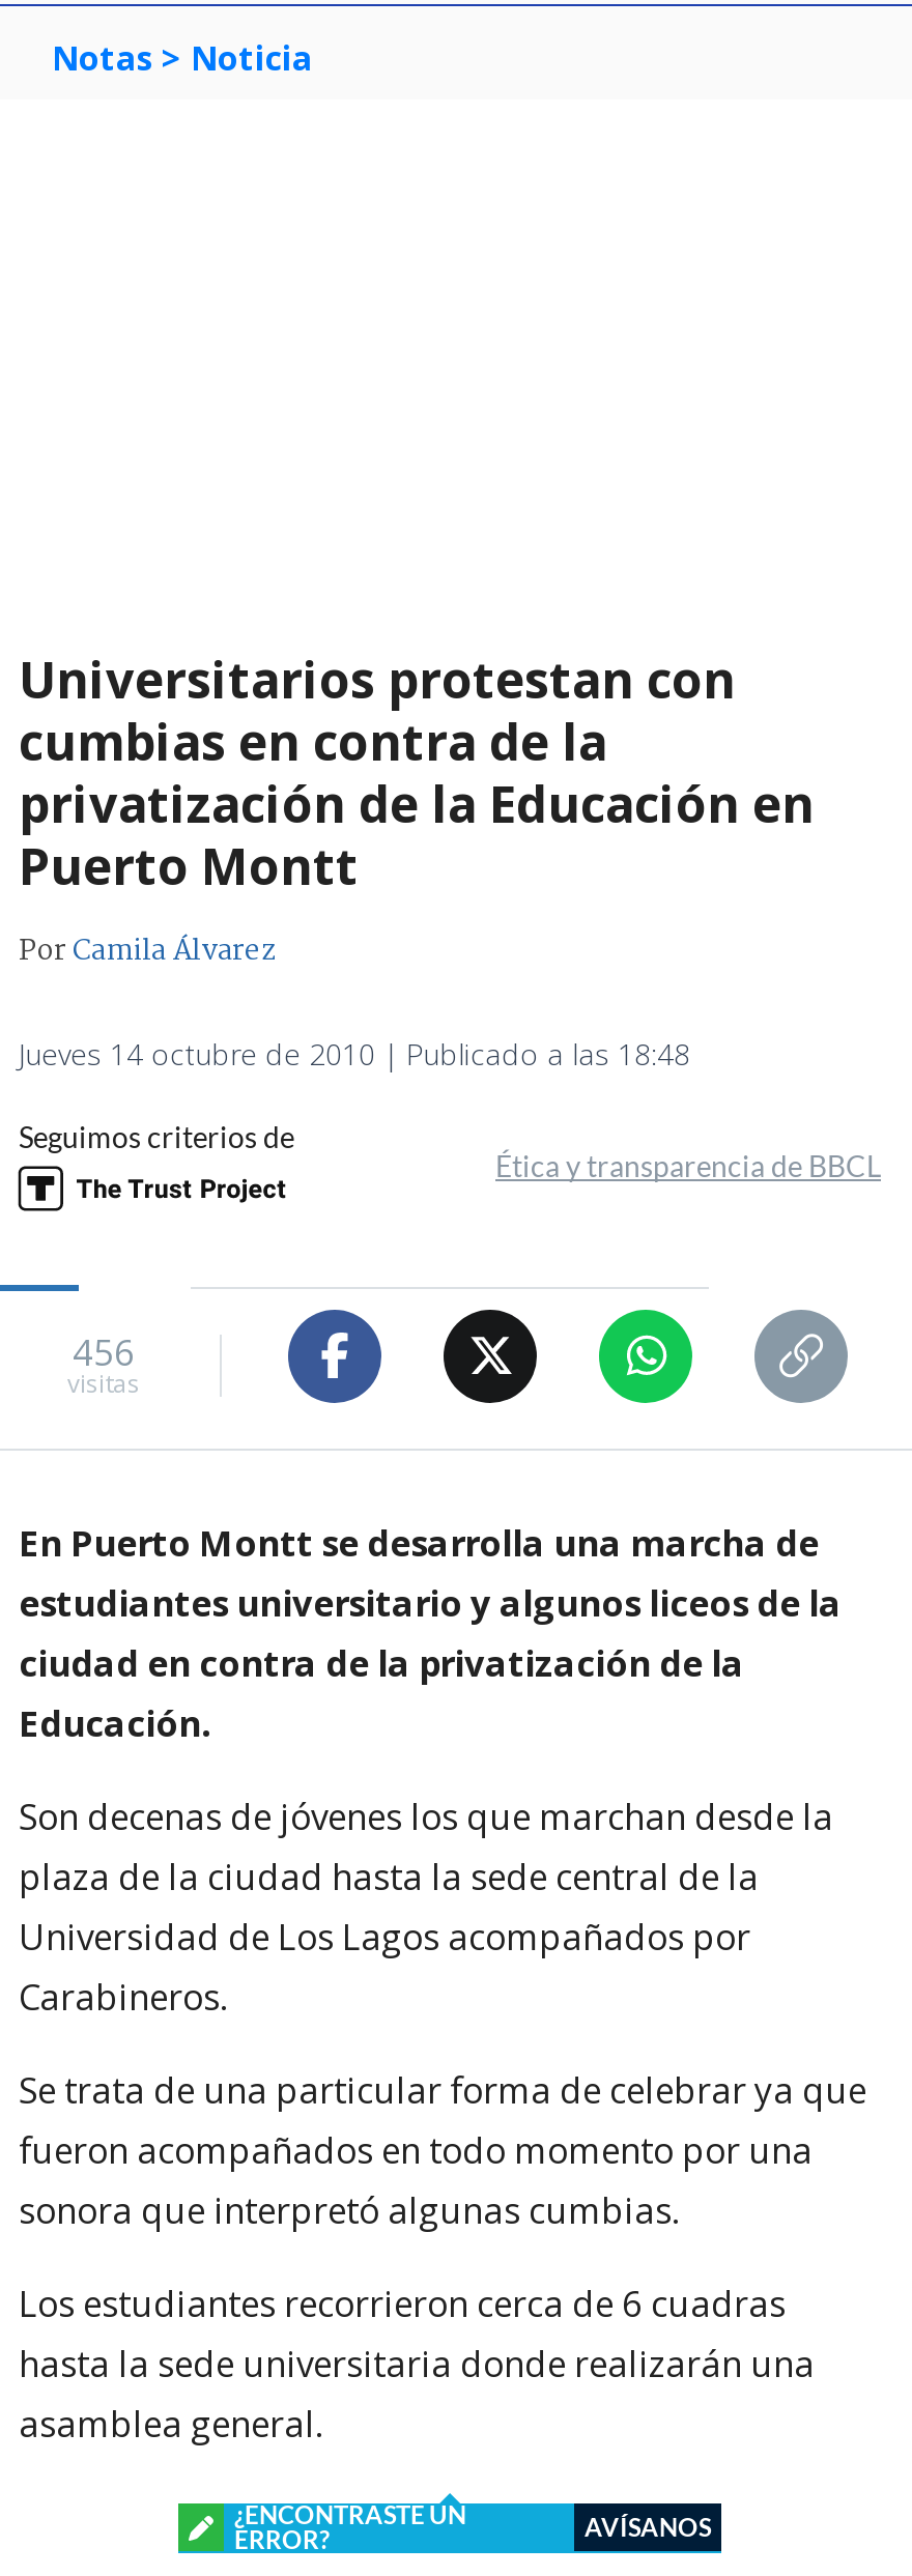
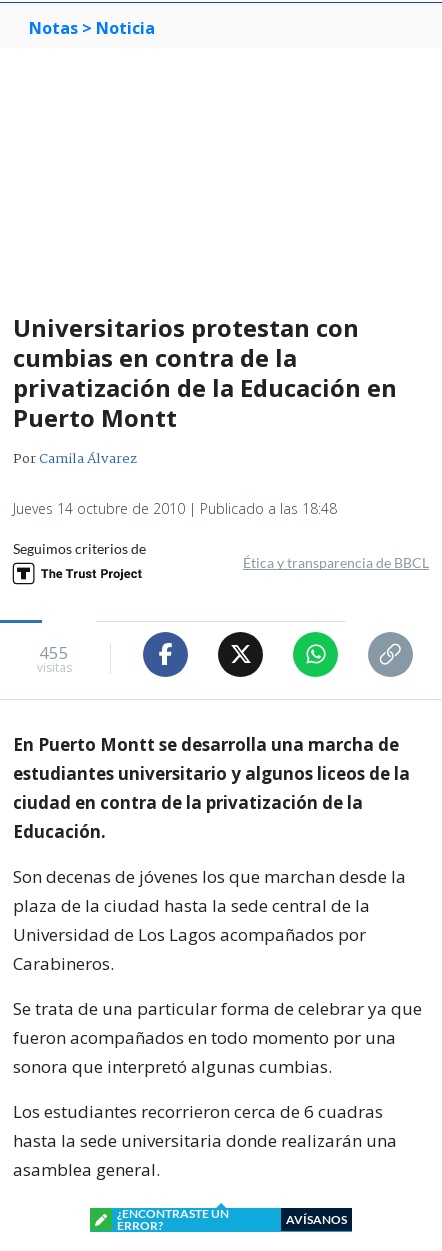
- 456
+ 455
